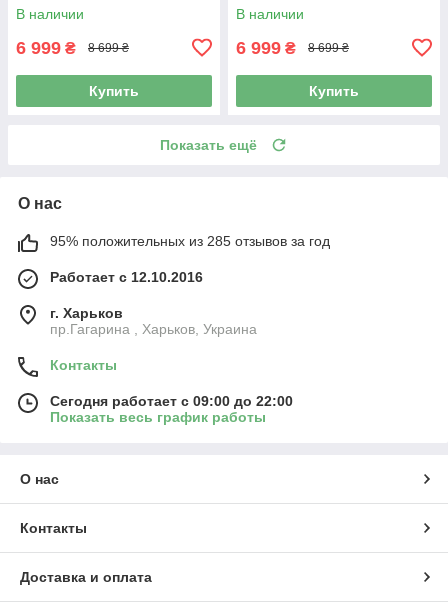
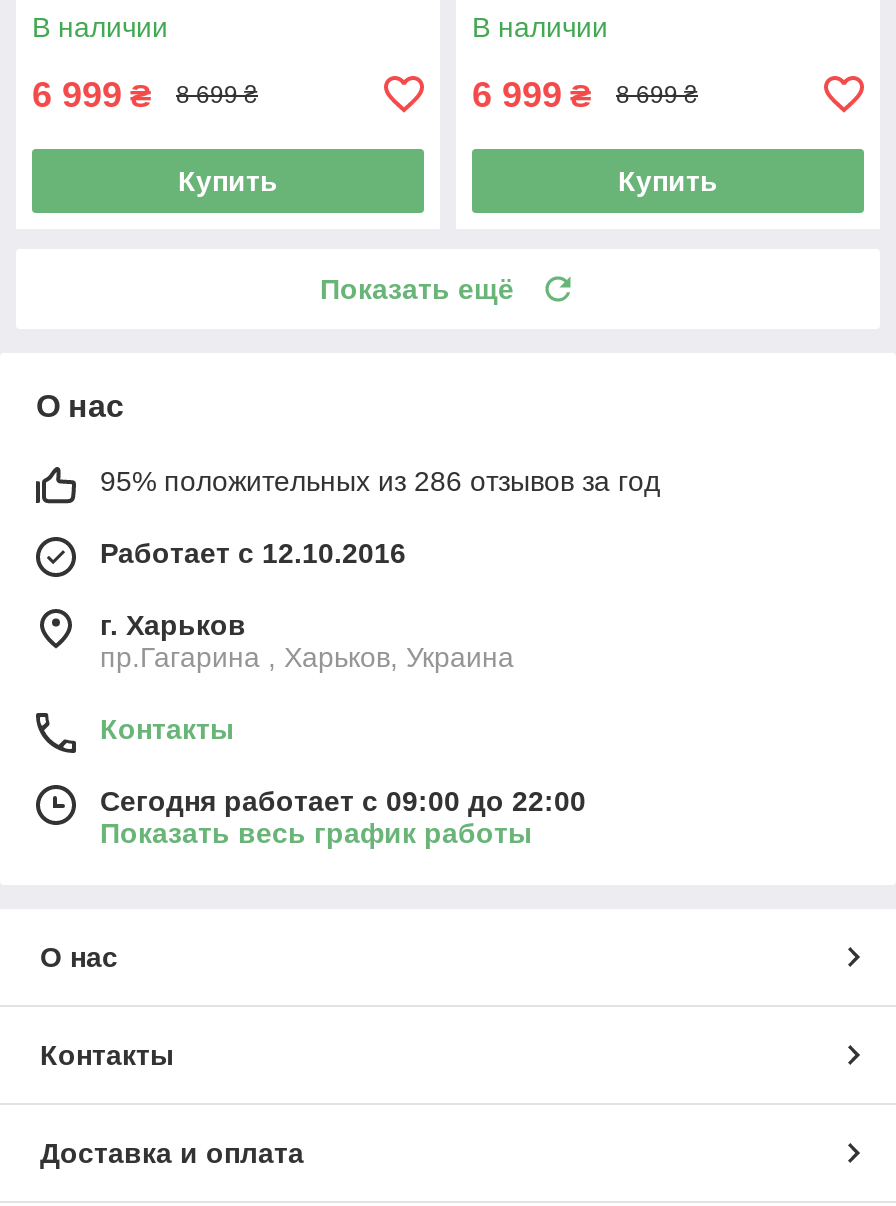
- 95% положительных из 285 отзывов за год
+ 95% положительных из 286 отзывов за год
